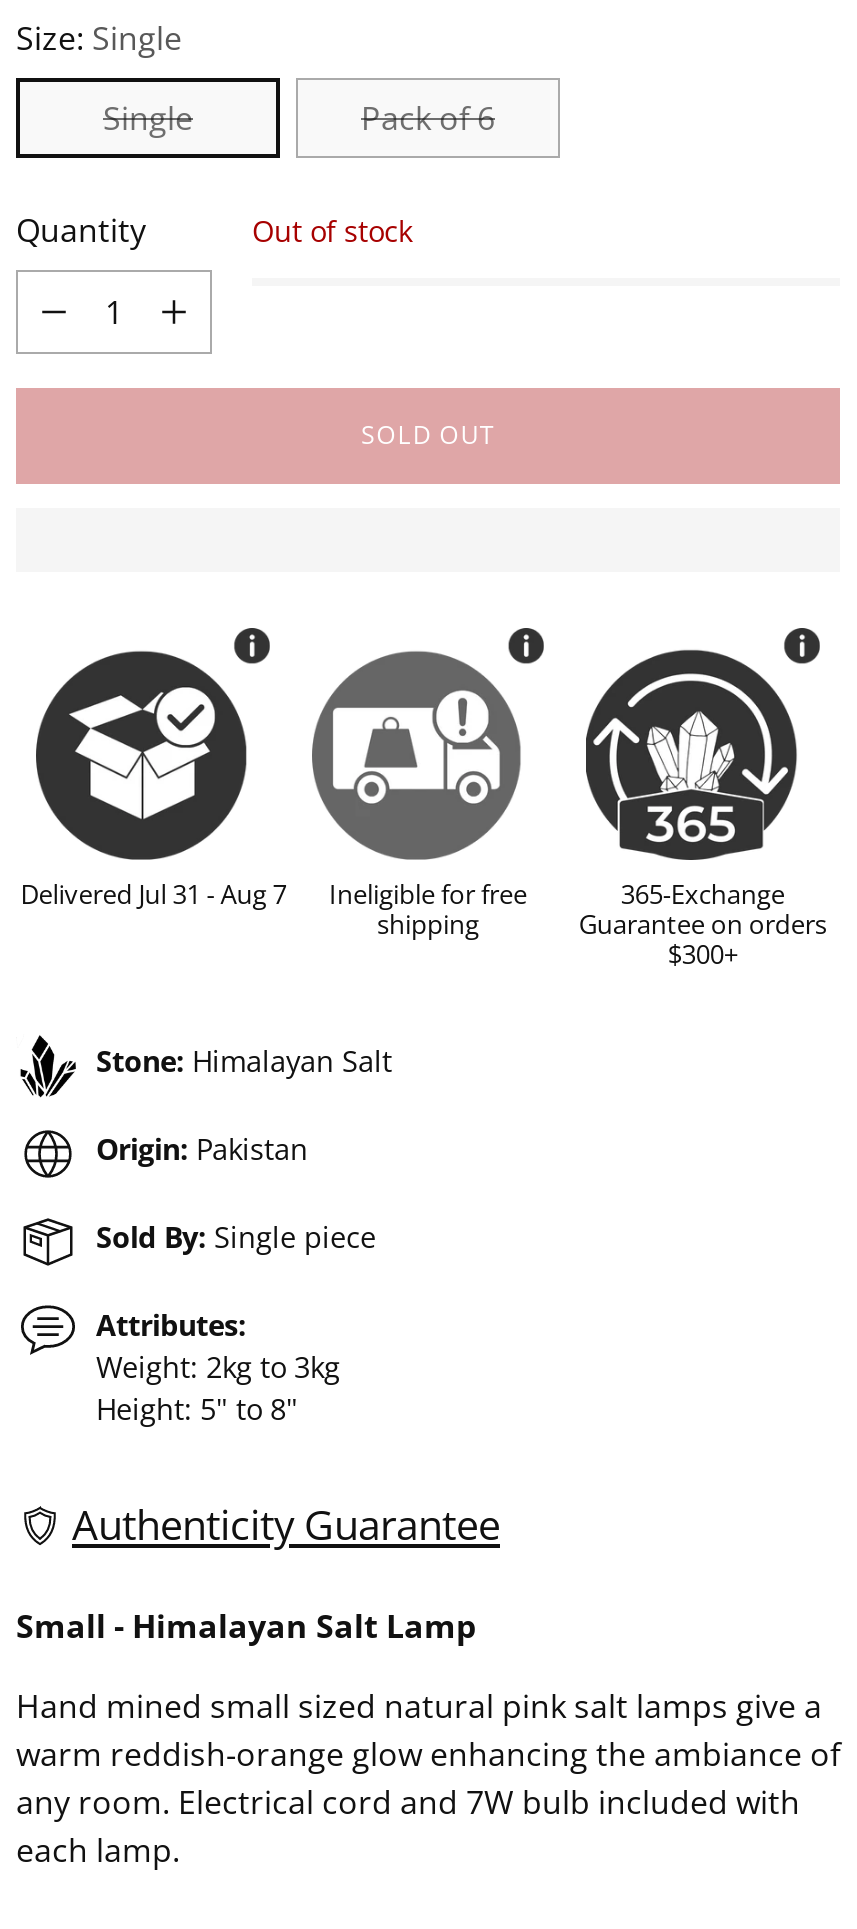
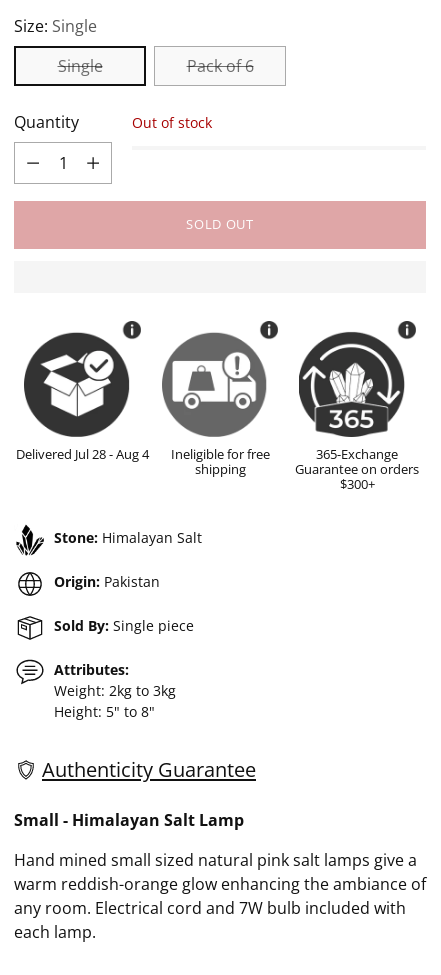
- Delivered Jul 31 - Aug 7
+ Delivered Jul 28 - Aug 4
